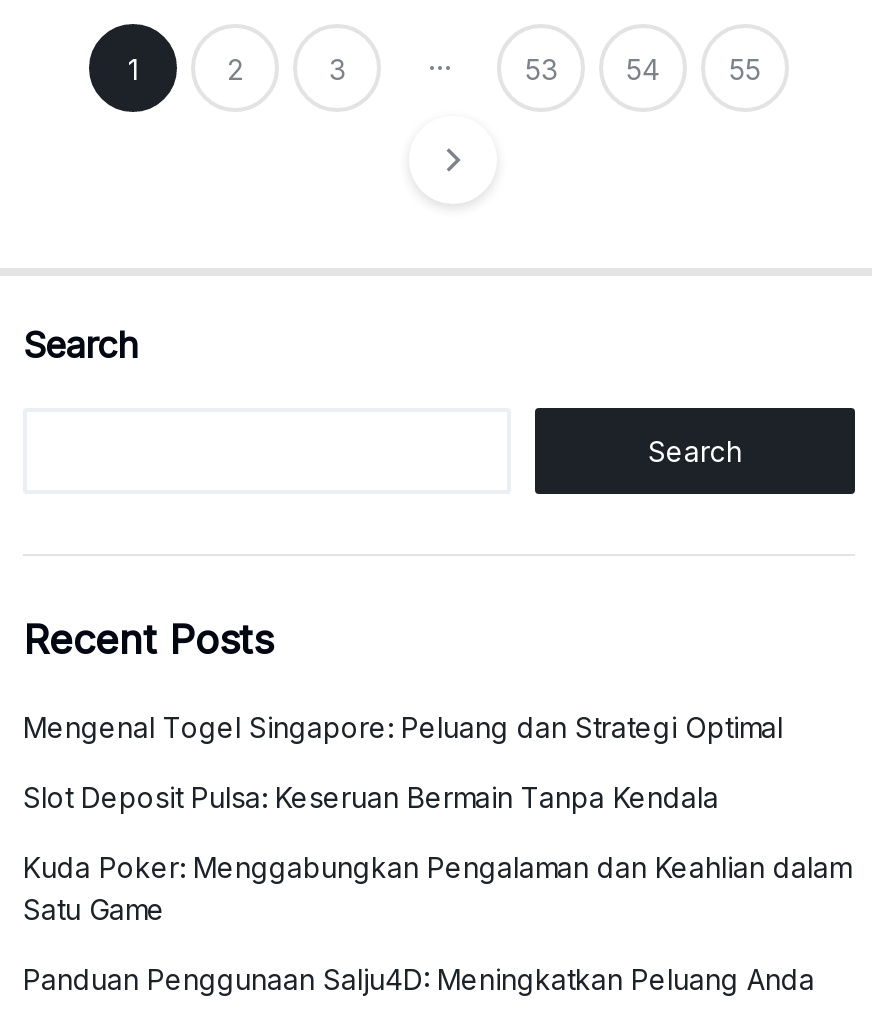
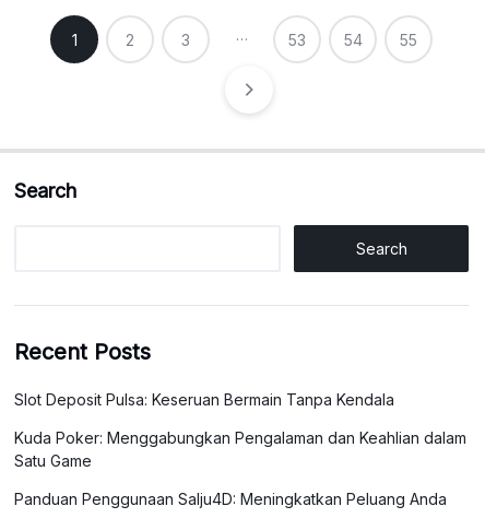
- Mengenal Togel Singapore: Peluang dan Strategi Optimal
